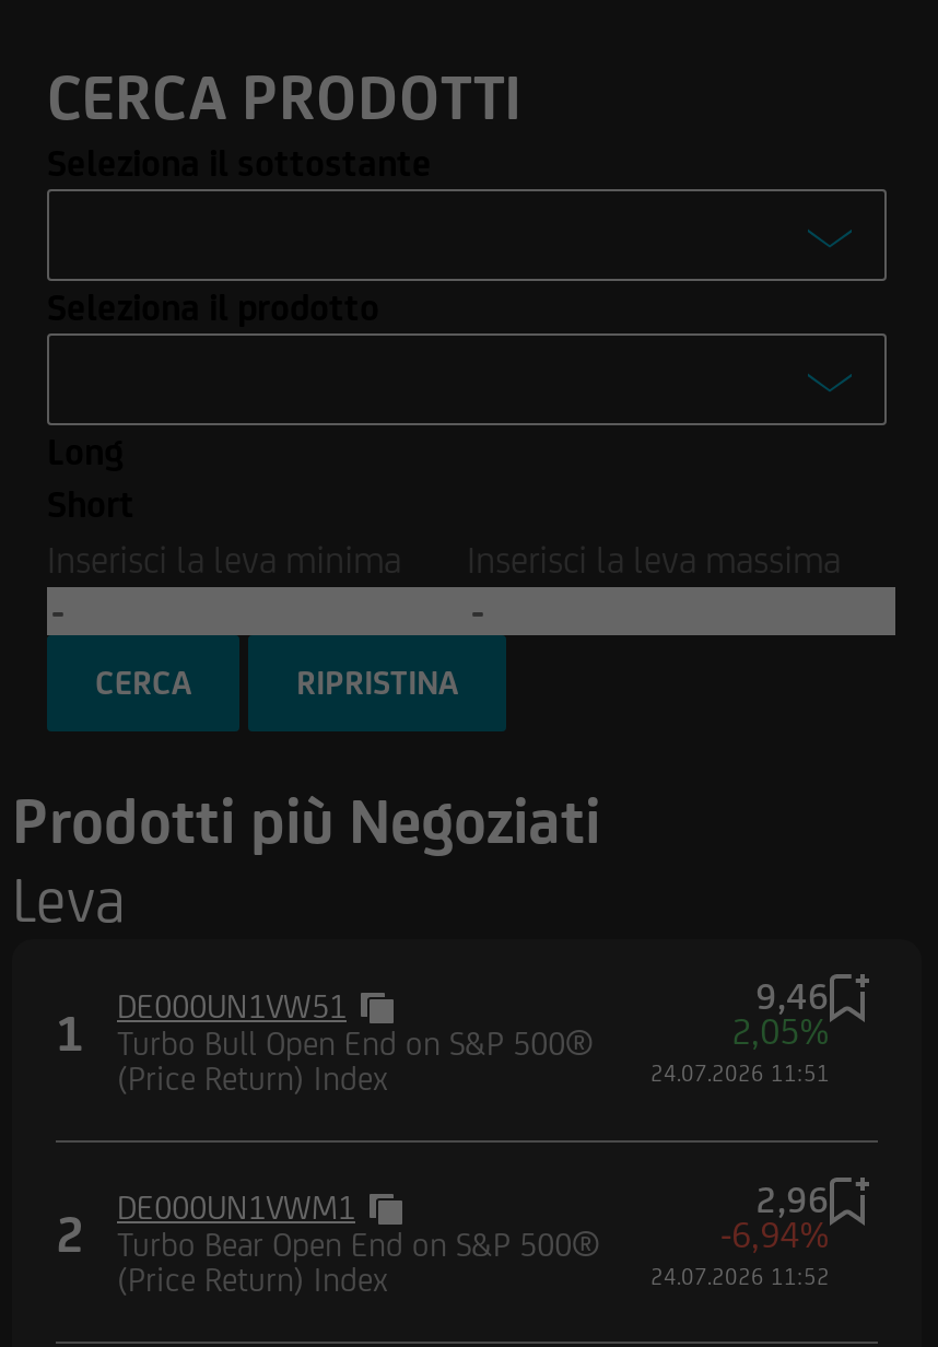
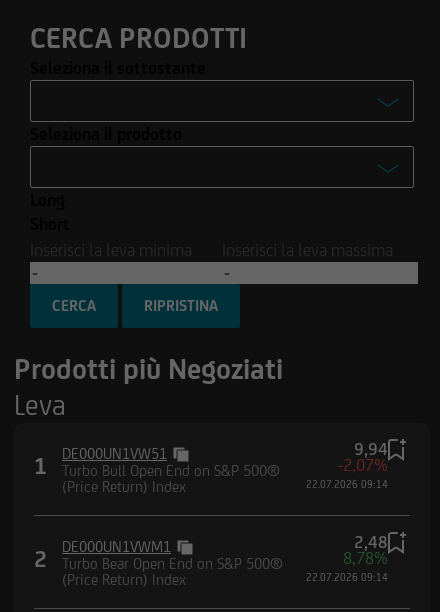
- 9,46
+ 9,94

- 2,05%
+ -2,07%

- 24.07.2026 11:51
+ 22.07.2026 09:14

- 2,96
+ 2,48

- -6,94%
+ 8,78%

- 24.07.2026 11:52
+ 22.07.2026 09:14
